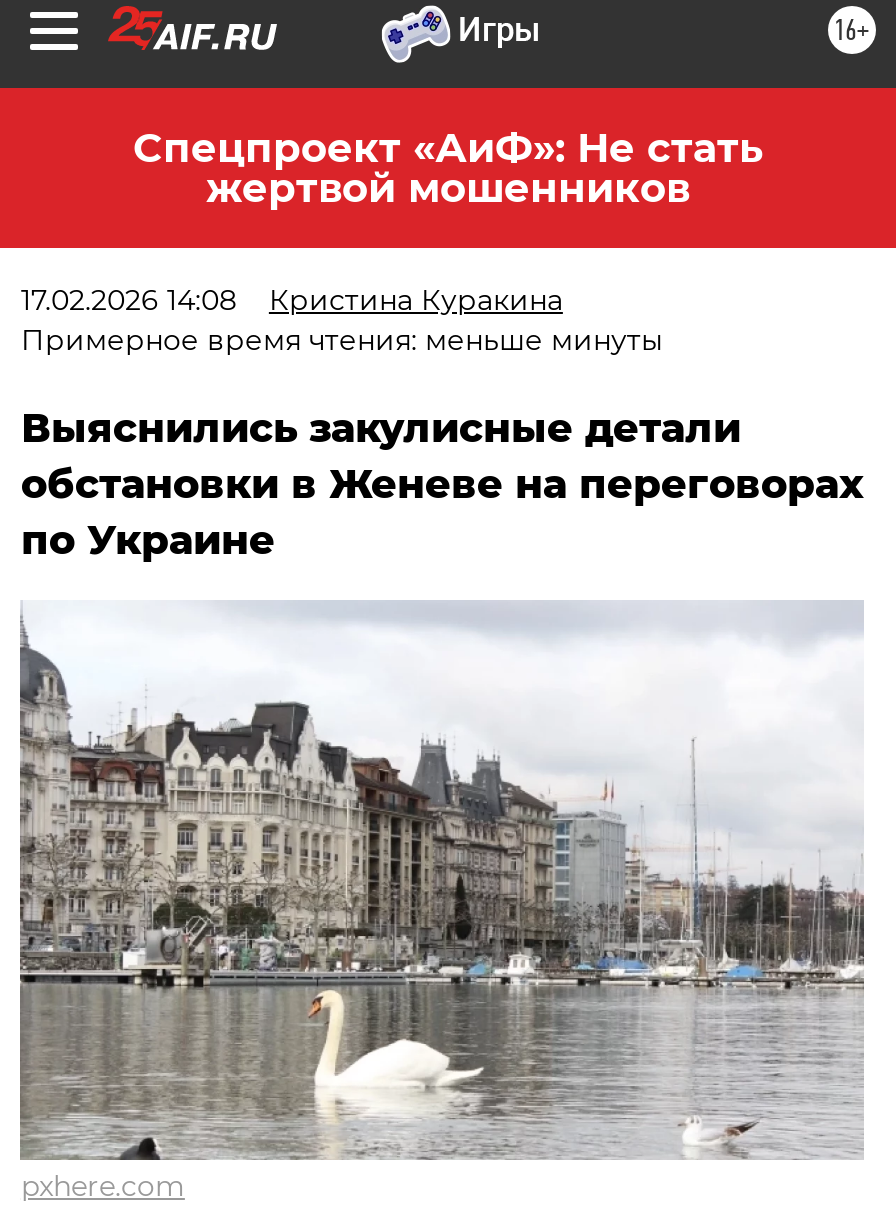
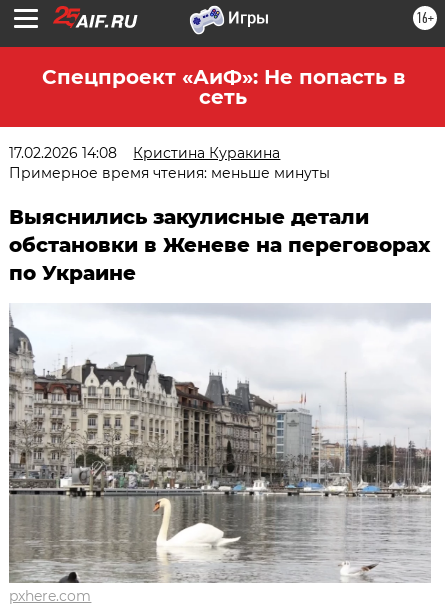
- Спецпроект «АиФ»: Не стать
- жертвой мошенников
+ Спецпроект «АиФ»: Не попасть в
+ сеть
